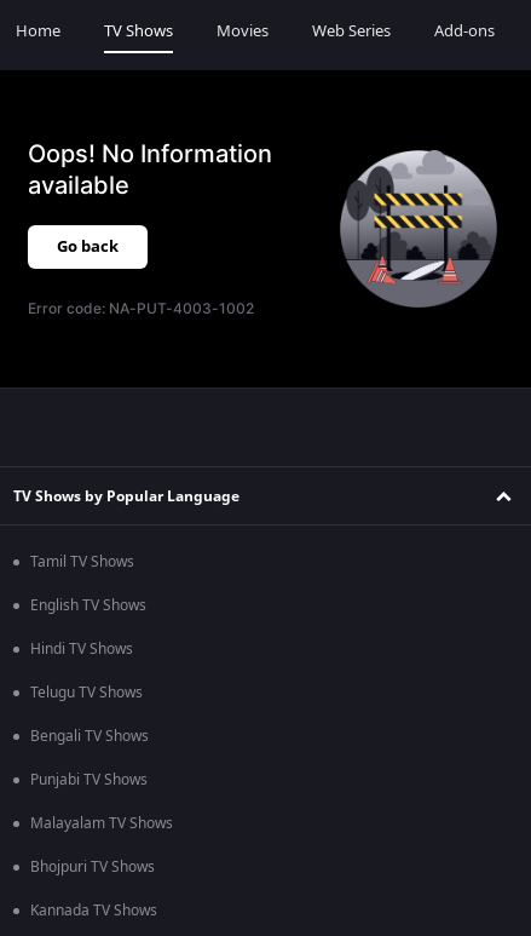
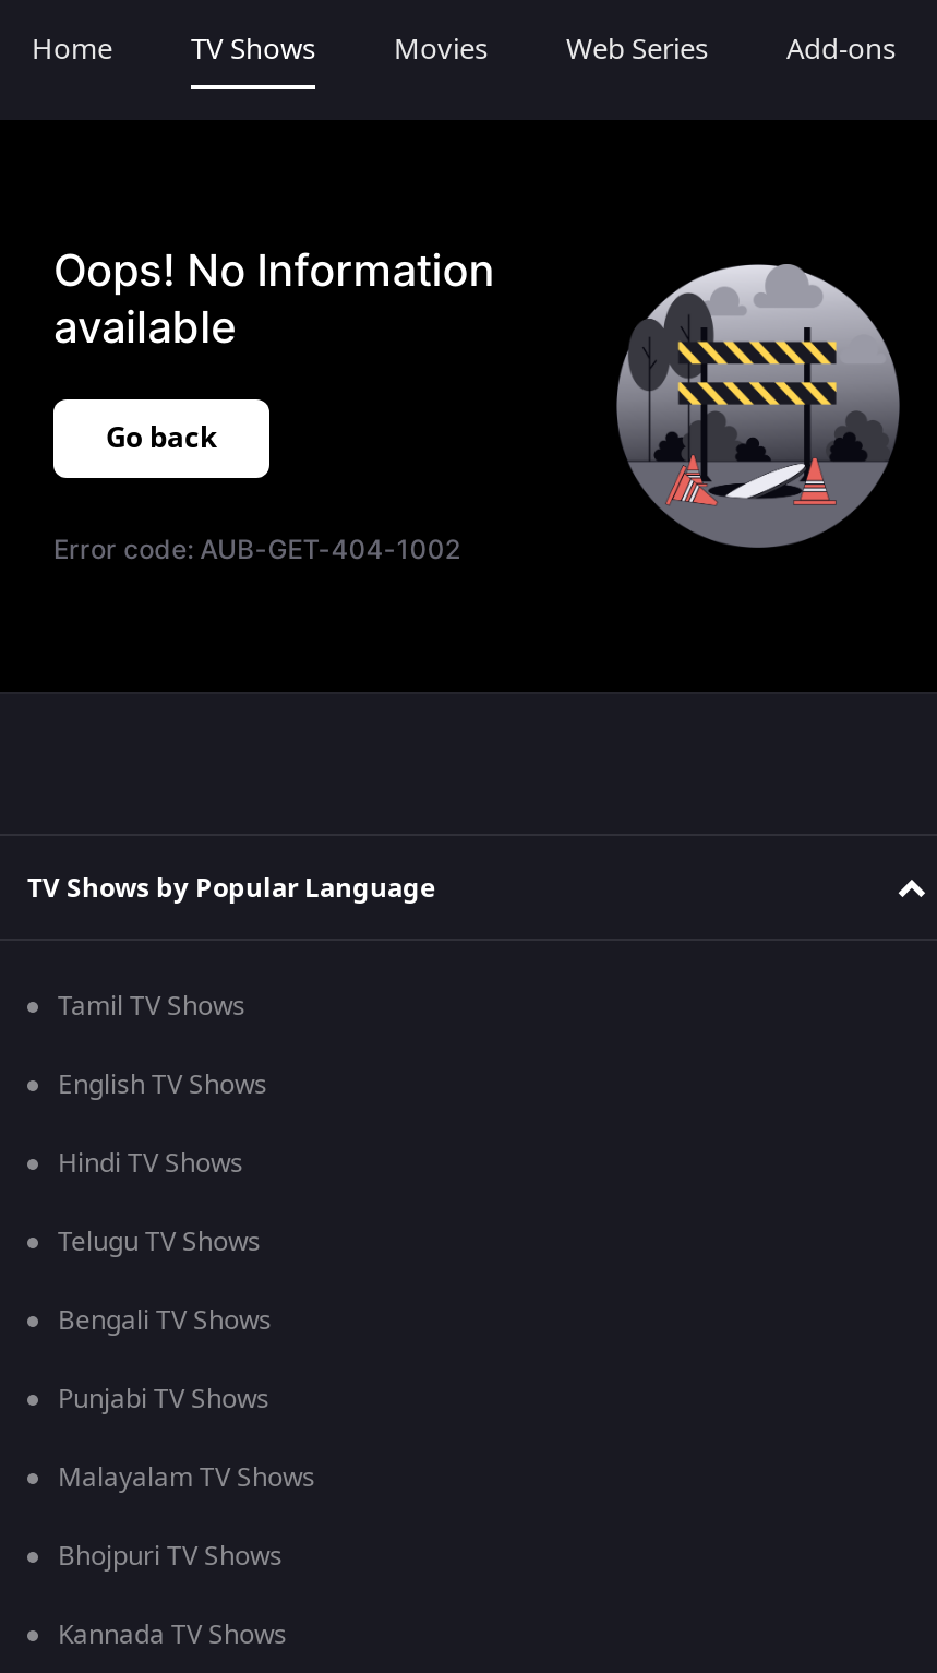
- Error code: NA-PUT-4003-1002
+ Error code: AUB-GET-404-1002
